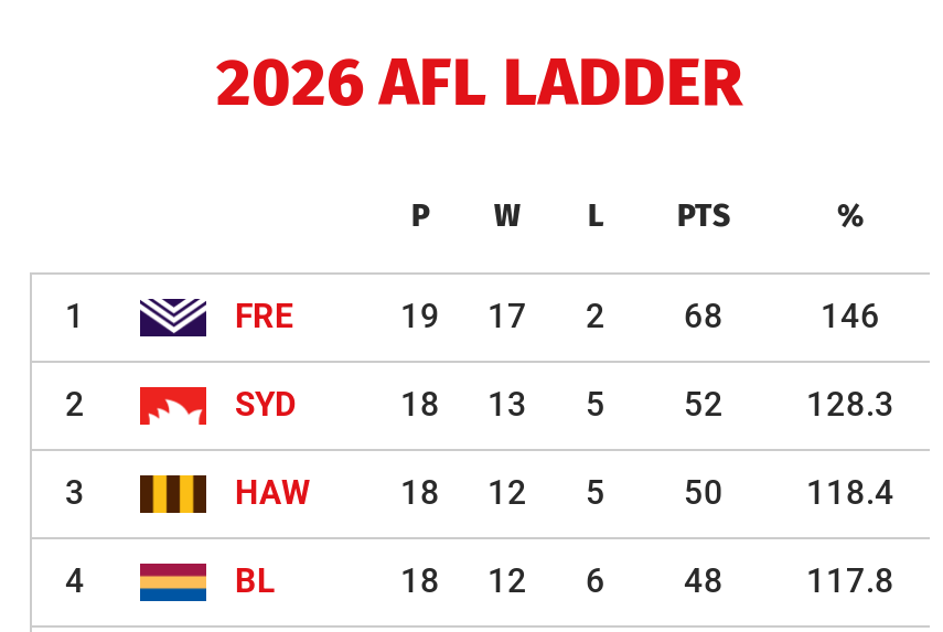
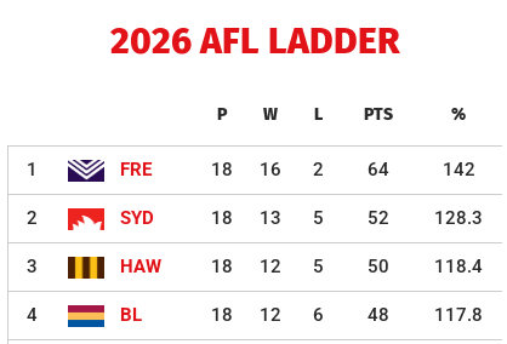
- 19
+ 18

- 17
+ 16

- 68
+ 64

- 146
+ 142
